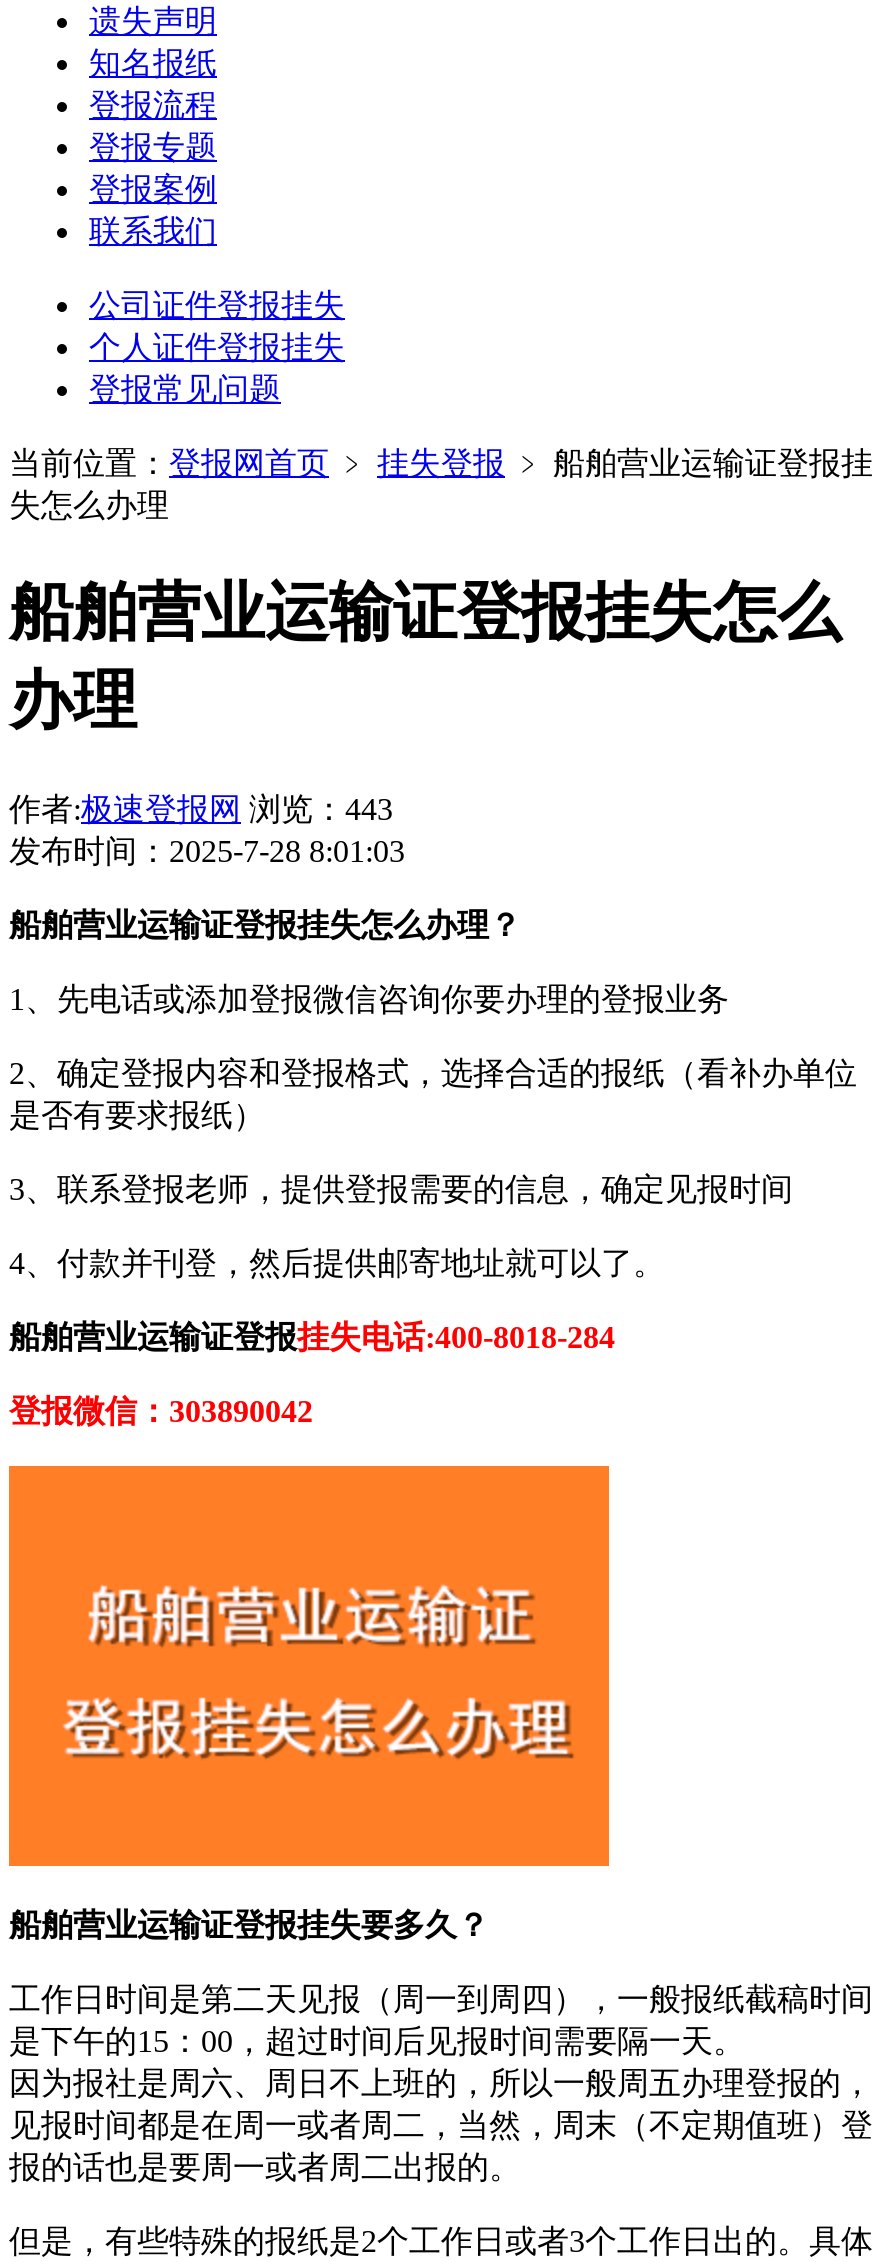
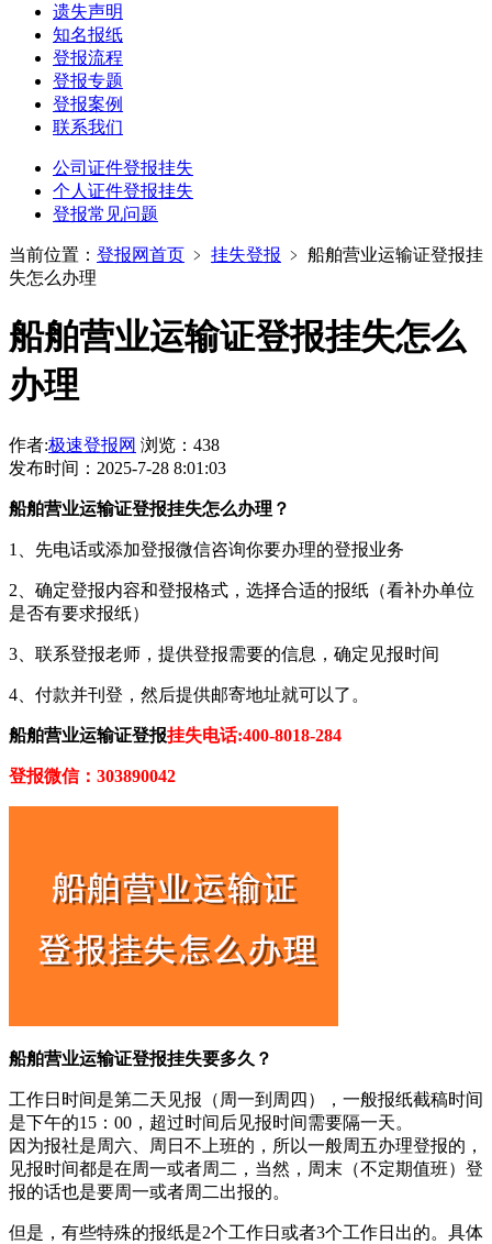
- 作者:极速登报网 浏览：443
+ 作者:极速登报网 浏览：438
